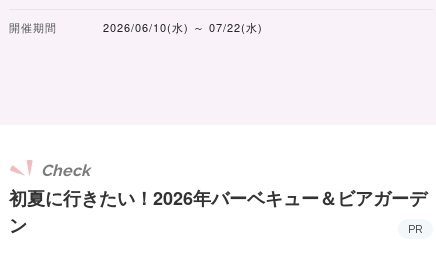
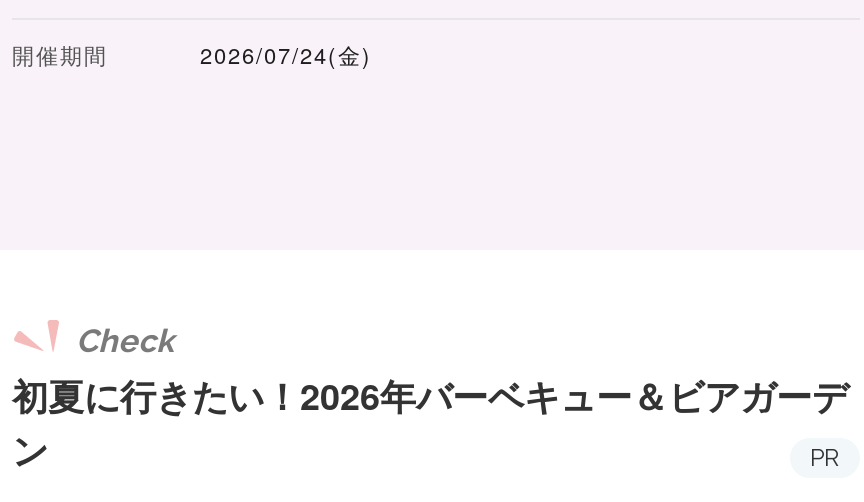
- 2026/06/10(水) ～ 07/22(水)
+ 2026/07/24(金)
